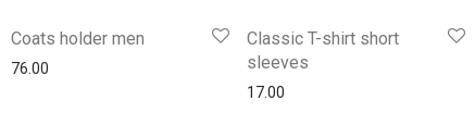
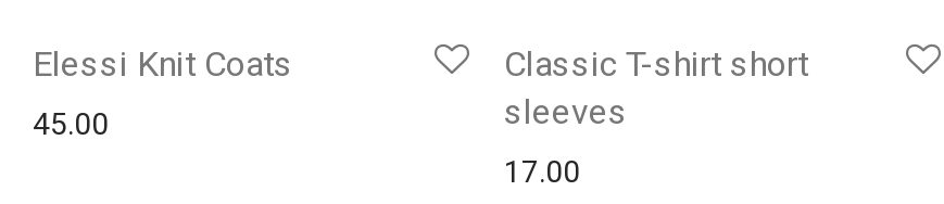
- Coats holder men
+ Elessi Knit Coats

- 76.00
+ 45.00
